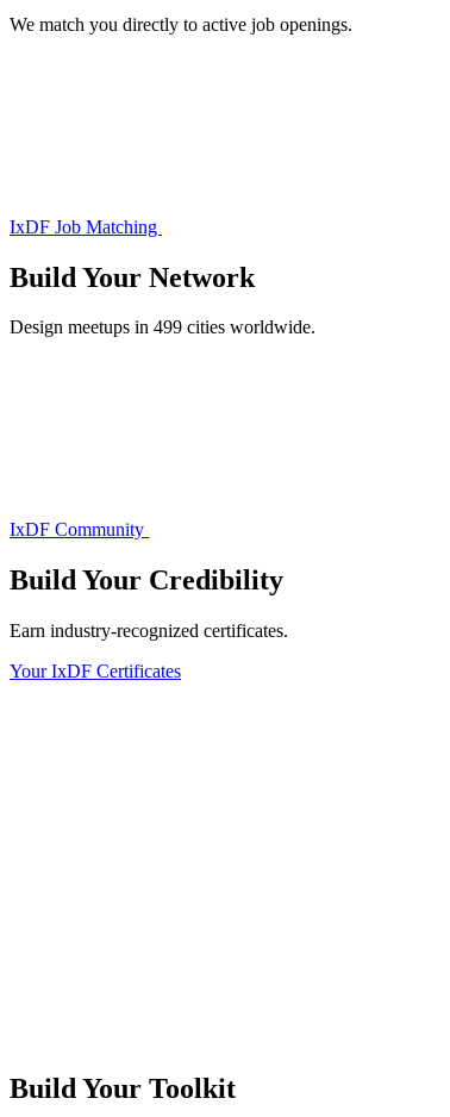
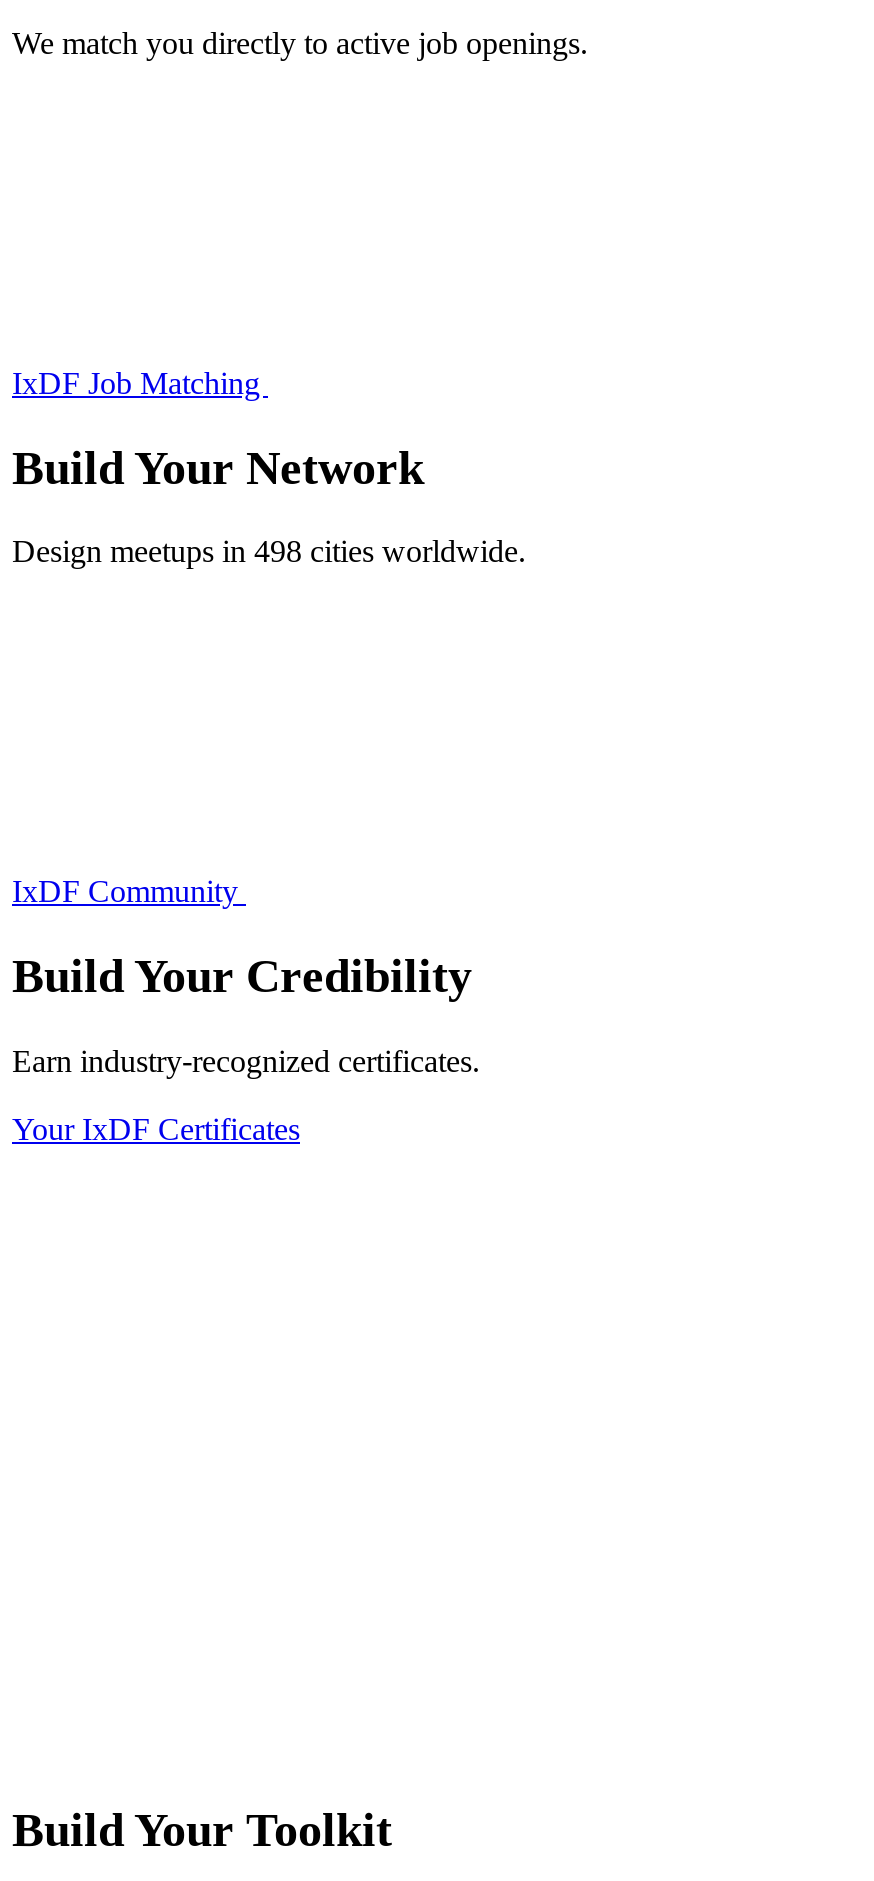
- Design meetups in 499 cities worldwide.
+ Design meetups in 498 cities worldwide.
